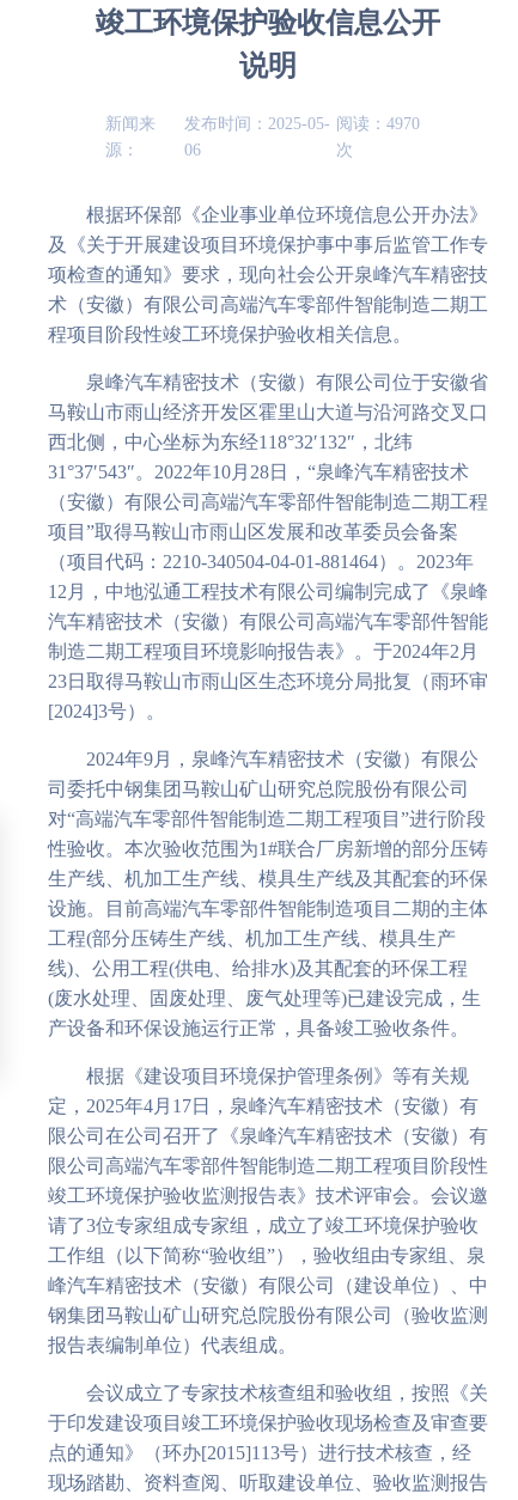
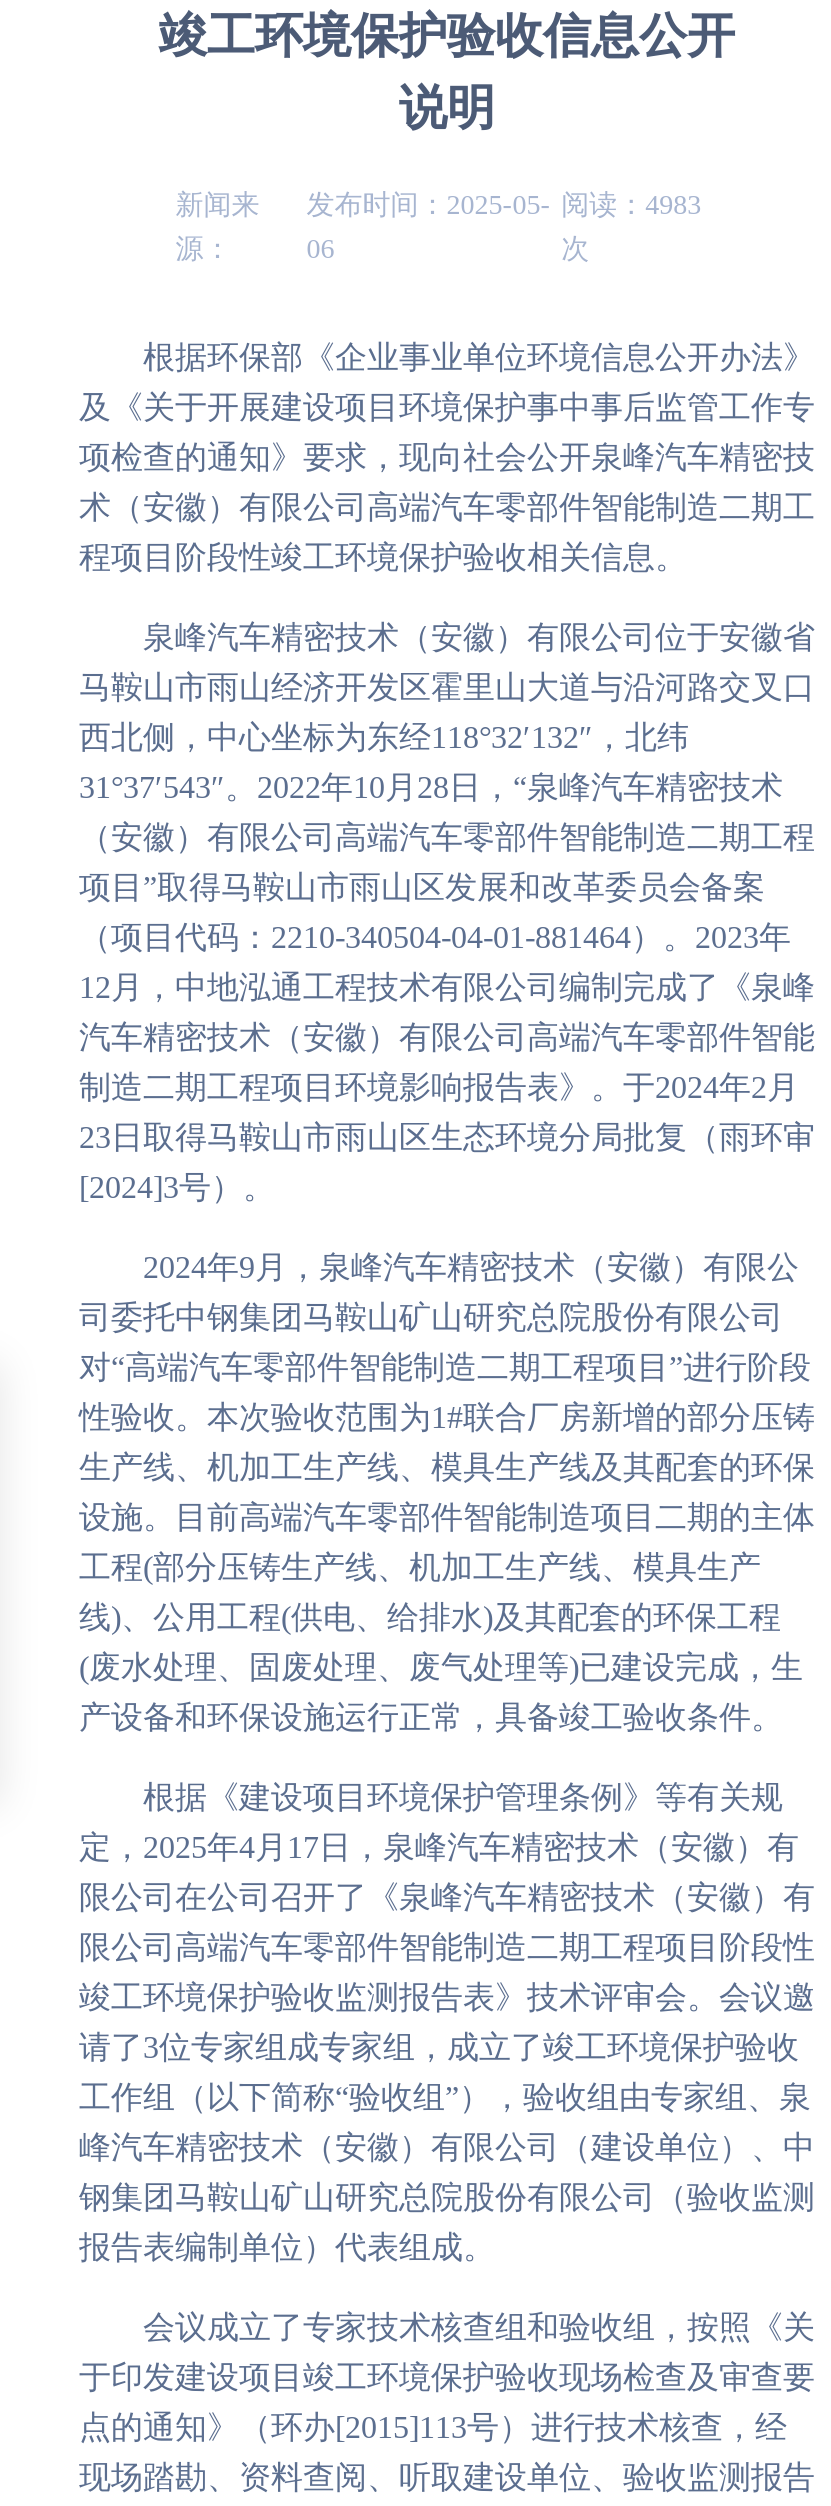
- 新闻来 发布时间：2025-05- 阅读：4970
+ 新闻来 发布时间：2025-05- 阅读：4983
